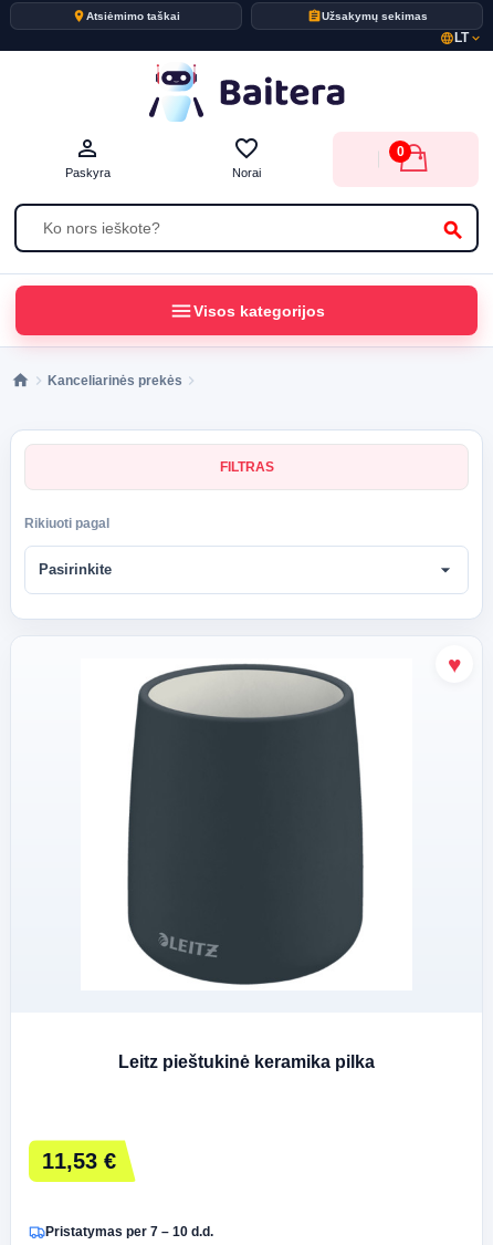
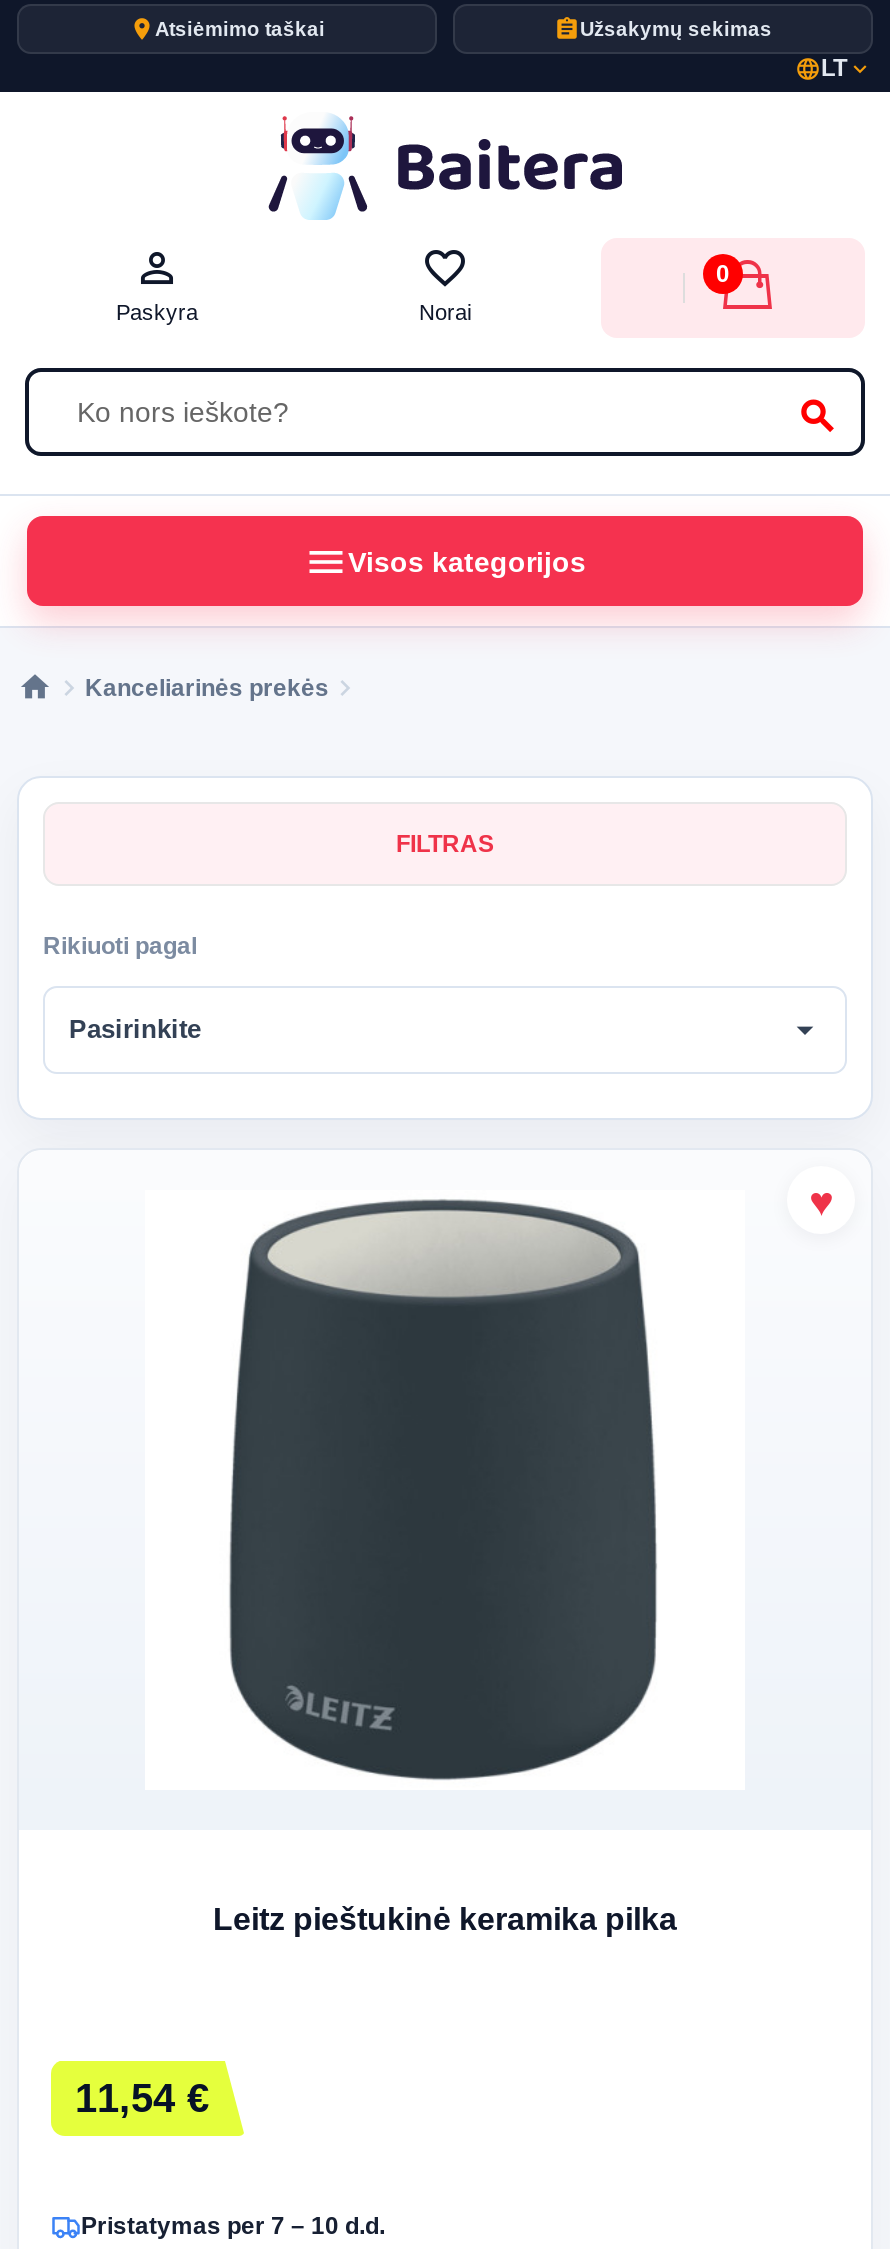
- 11,53 €
+ 11,54 €
